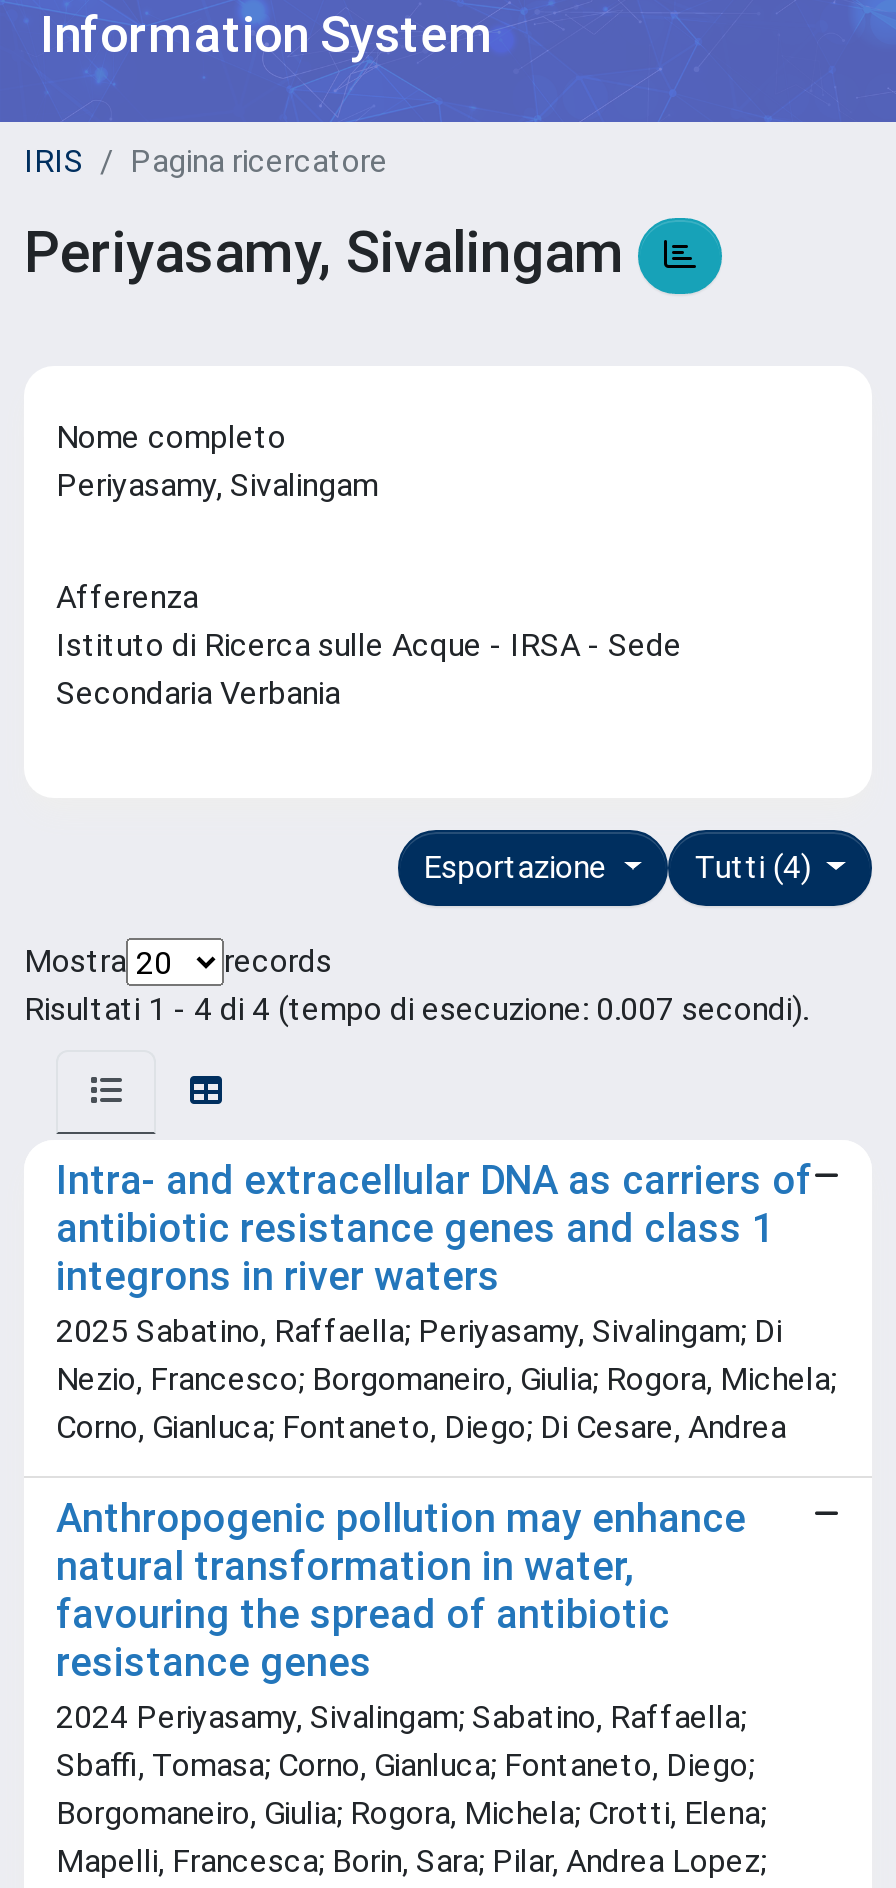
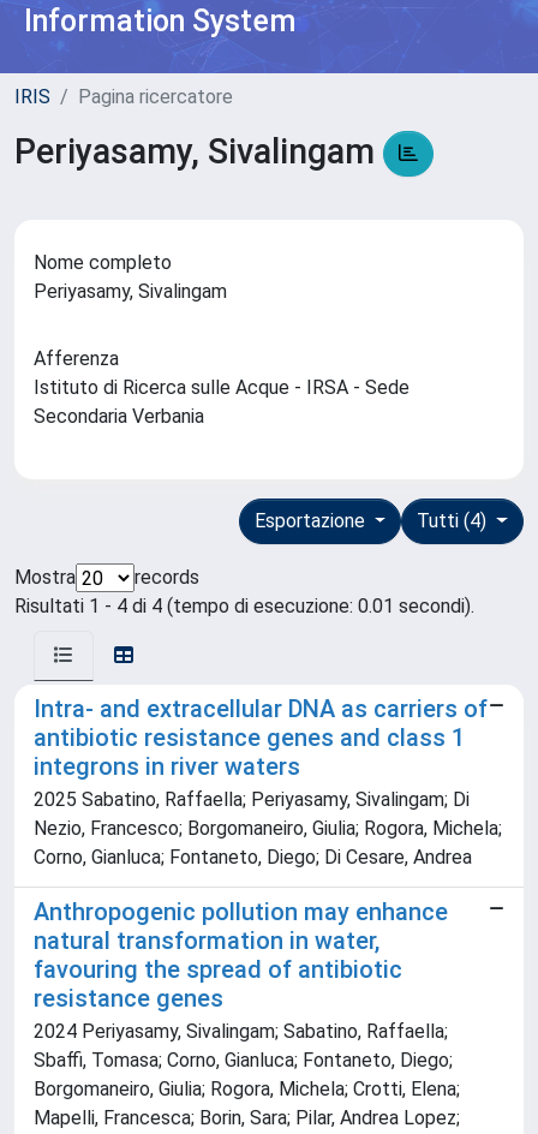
- Risultati 1 - 4 di 4 (tempo di esecuzione: 0.007 secondi).
+ Risultati 1 - 4 di 4 (tempo di esecuzione: 0.01 secondi).
